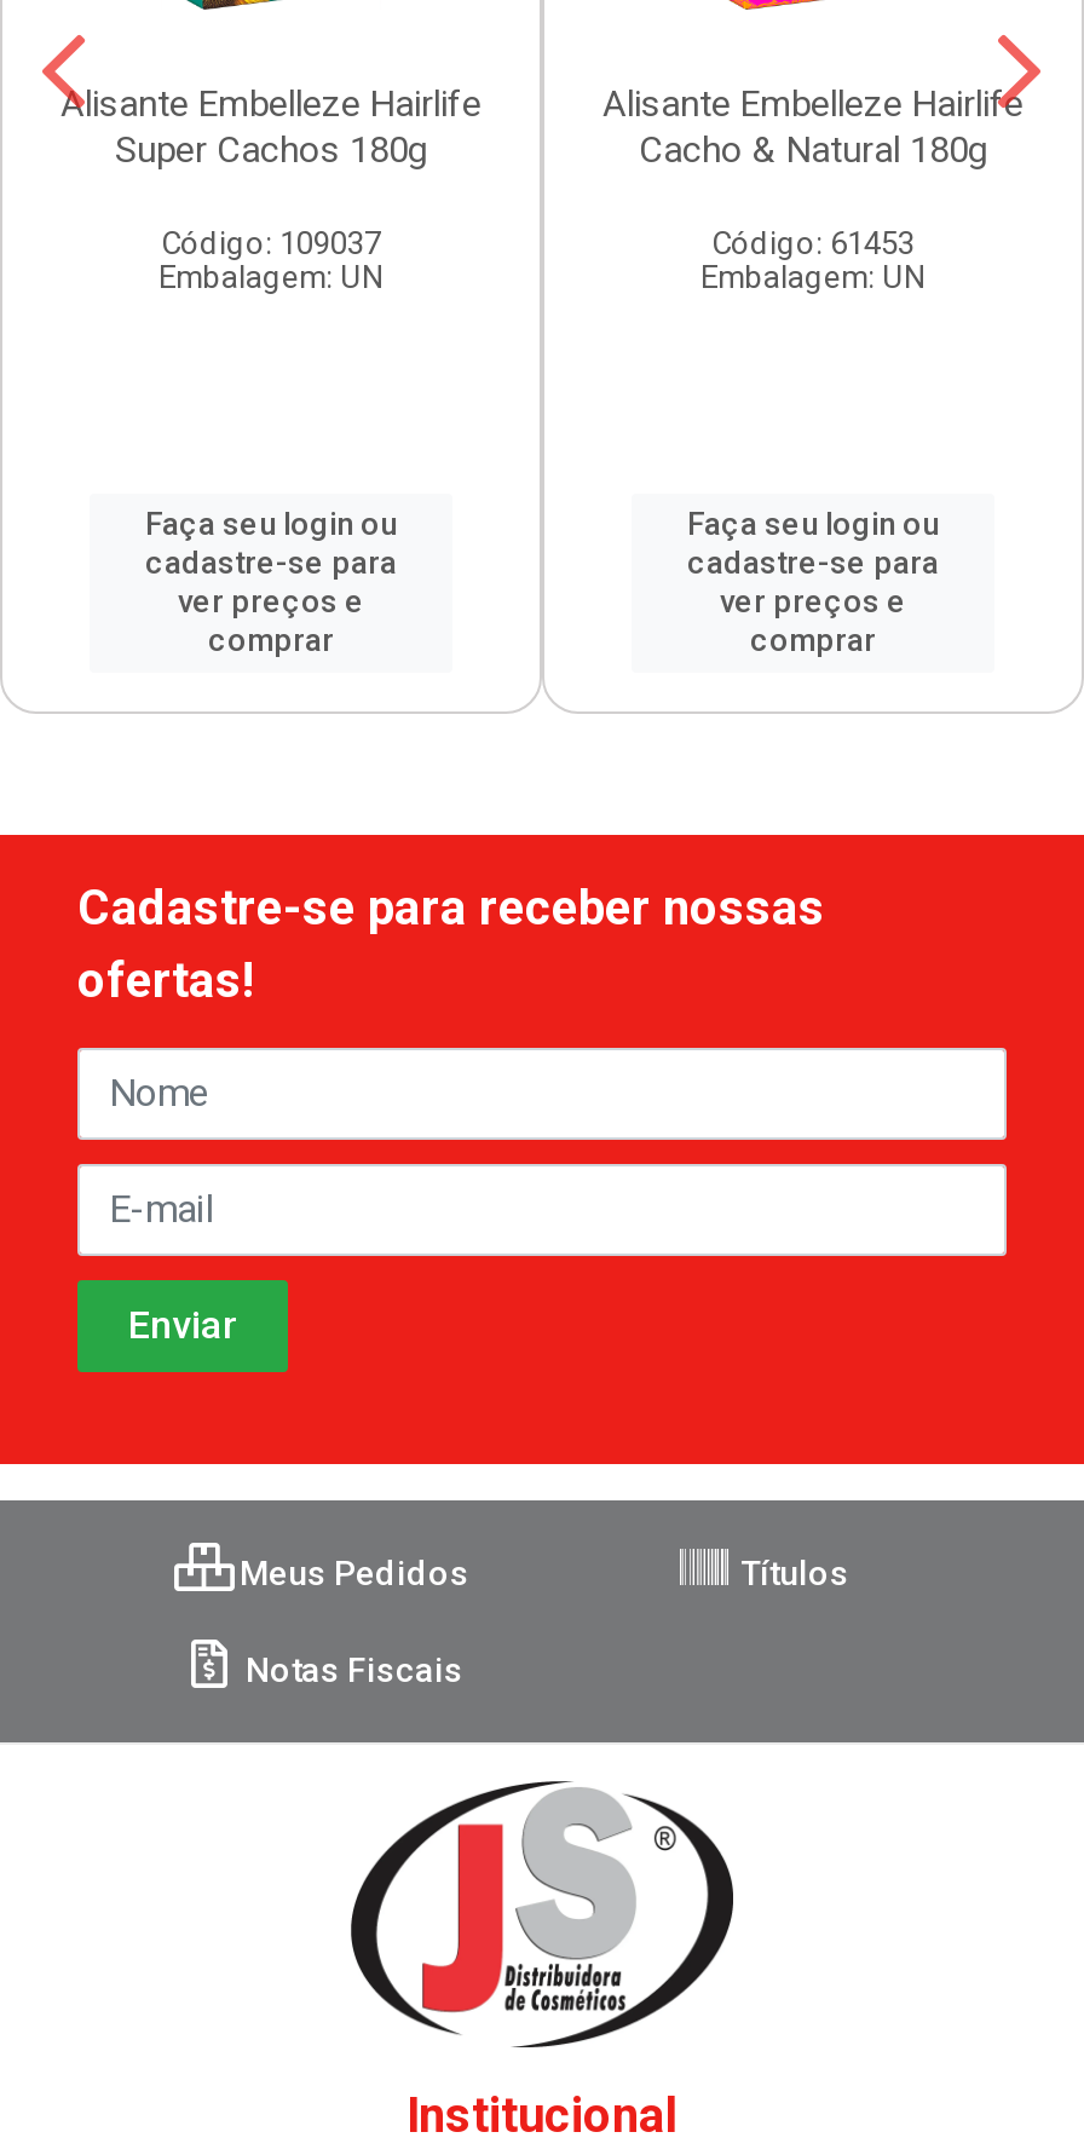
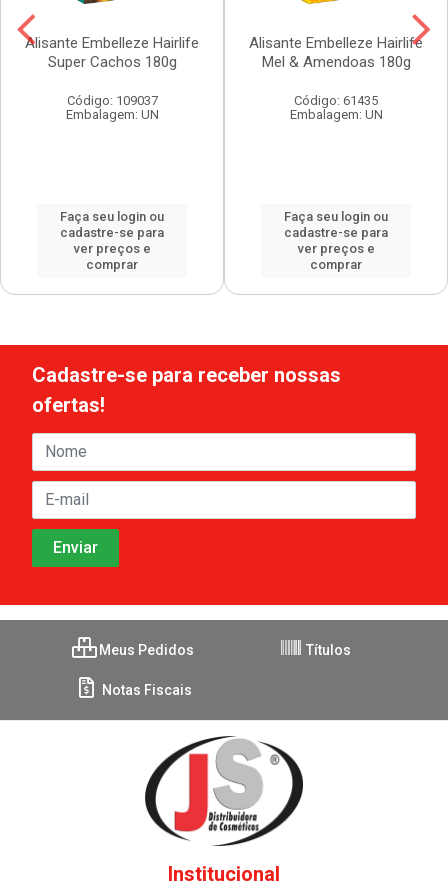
- Cacho & Natural 180g
+ Mel & Amendoas 180g

- Código: 61453
+ Código: 61435
